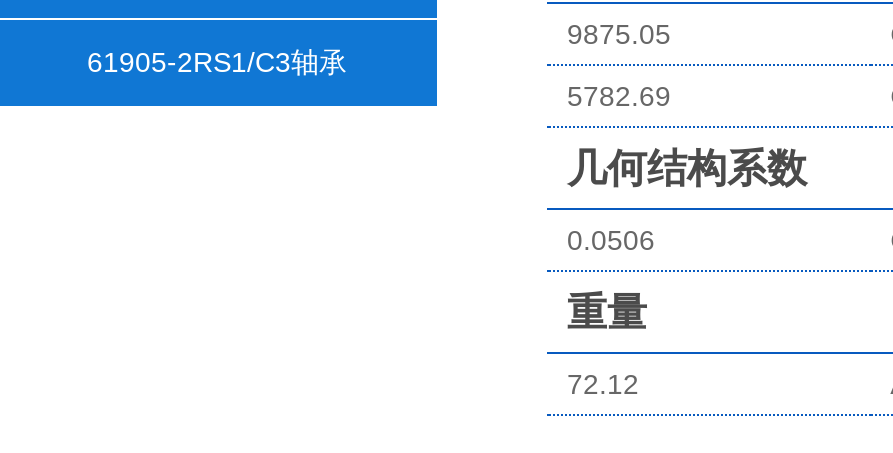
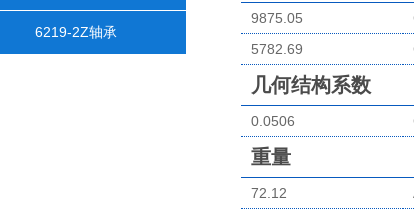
- 61905-2RS1/C3轴承
+ 6219-2Z轴承
